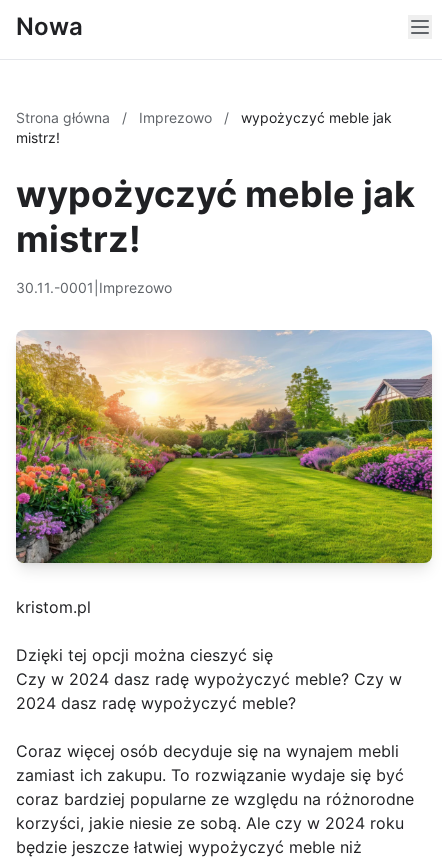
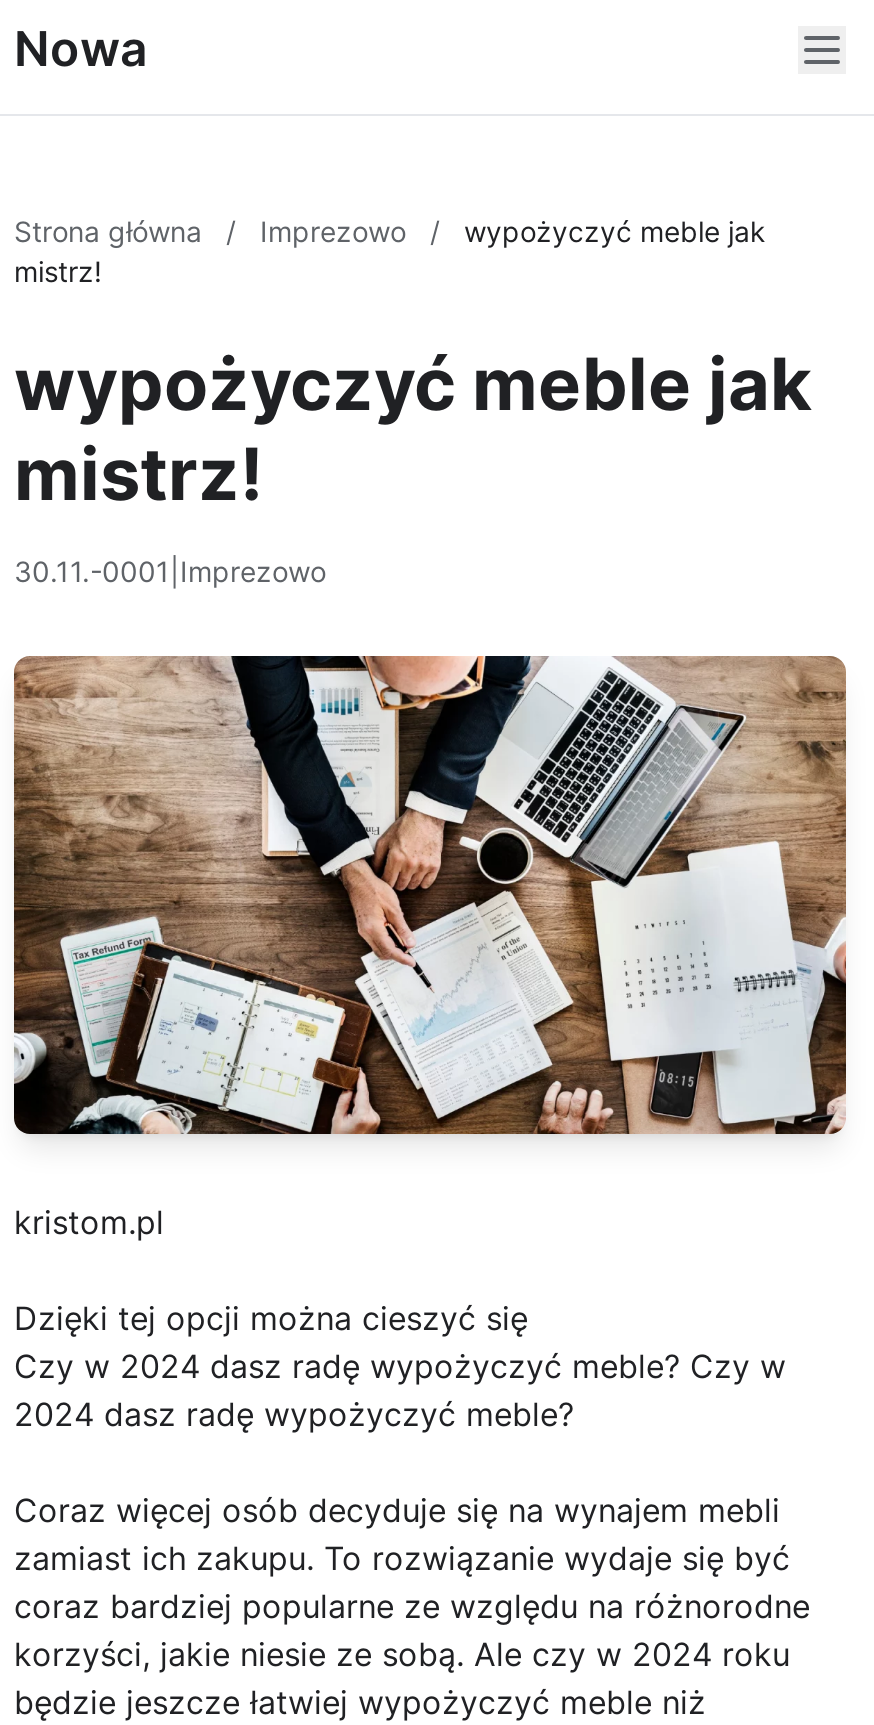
- [image]
+ [image]
